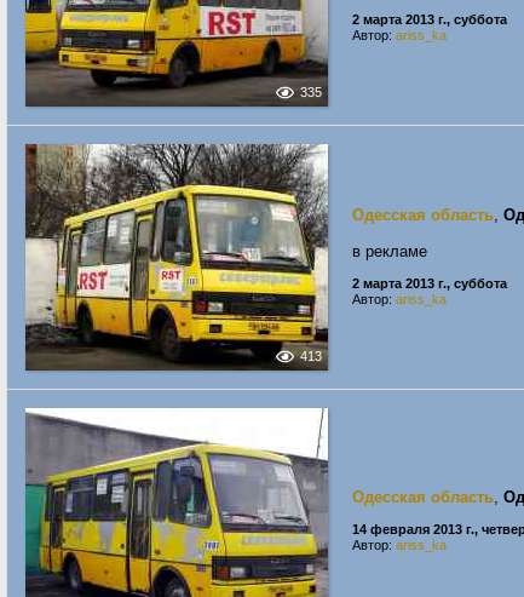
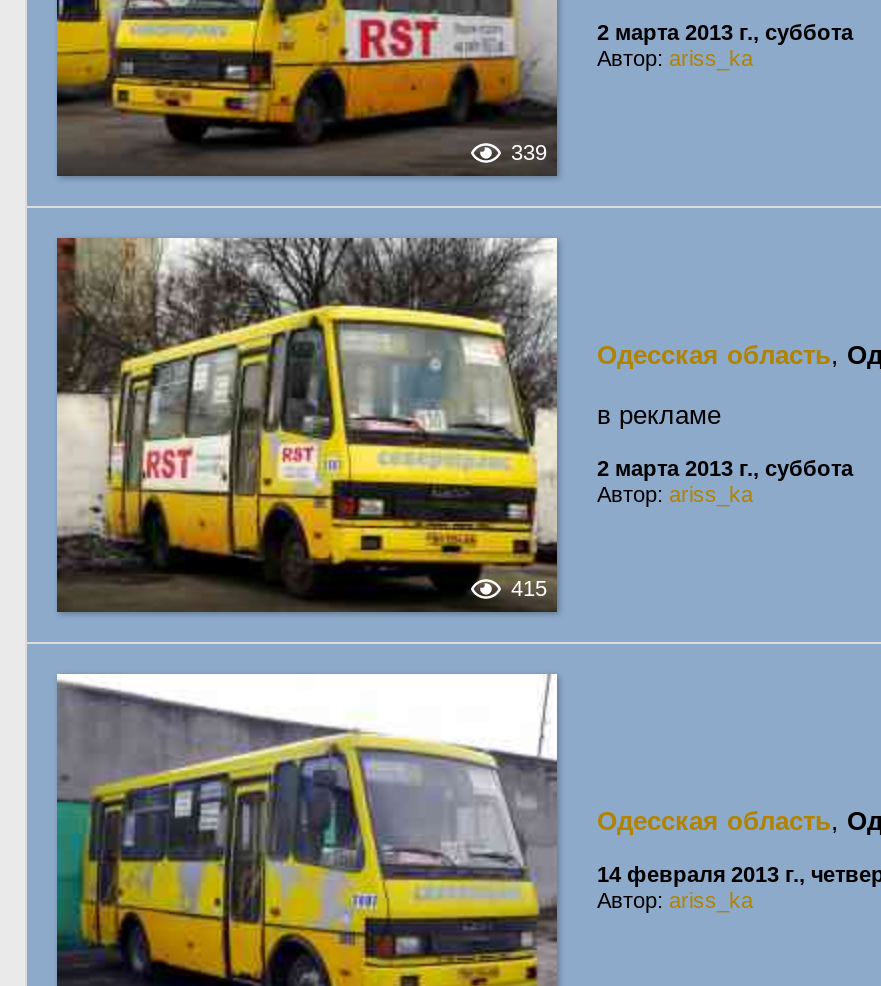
- 335
+ 339

- 413
+ 415
